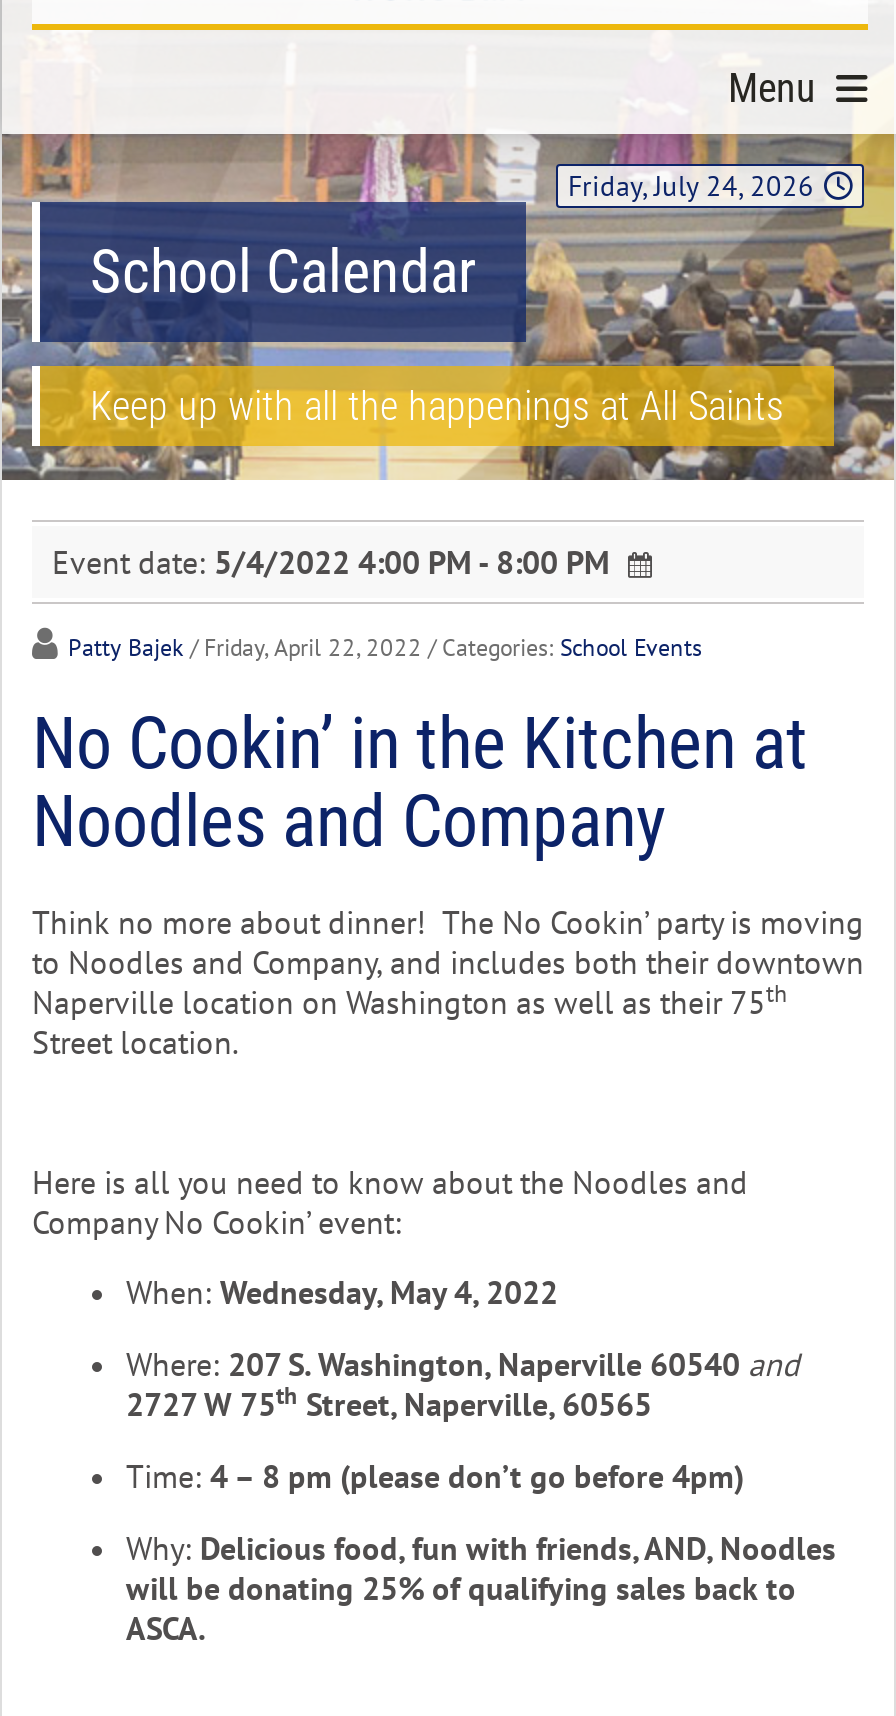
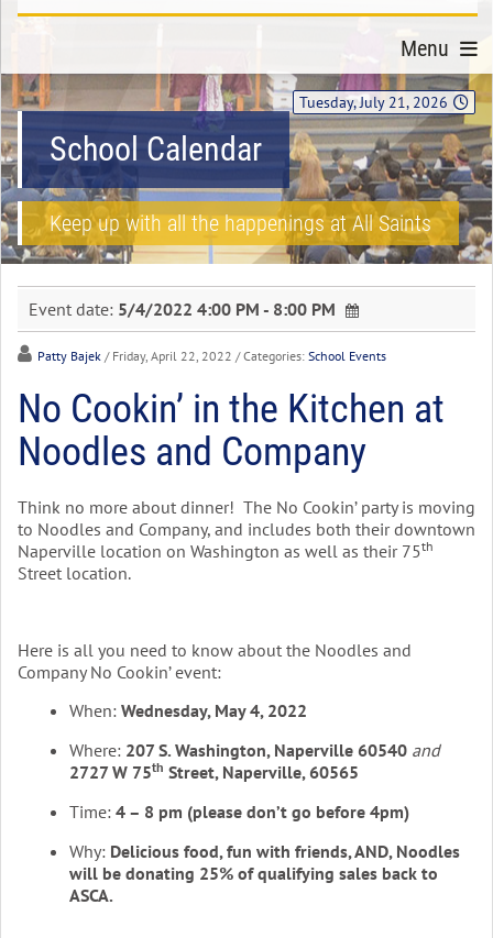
- Friday, July 24, 2026
+ Tuesday, July 21, 2026
